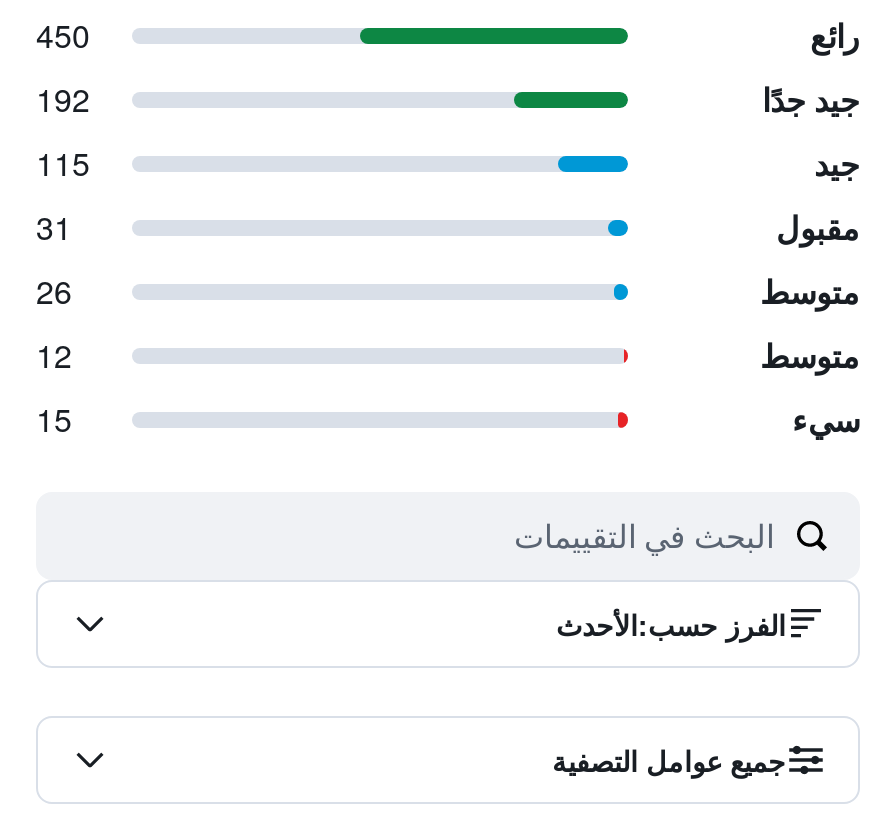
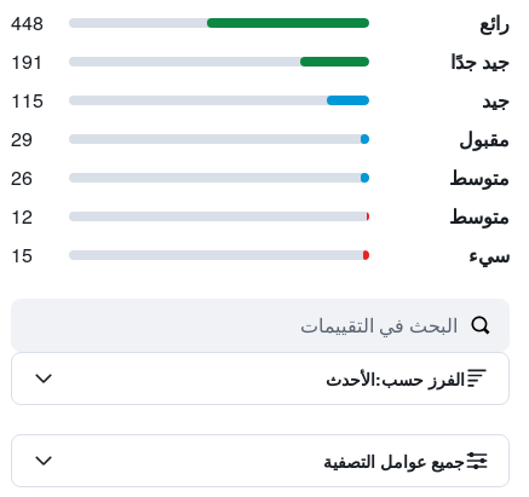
- 450
+ 448

- 192
+ 191

- 31
+ 29
